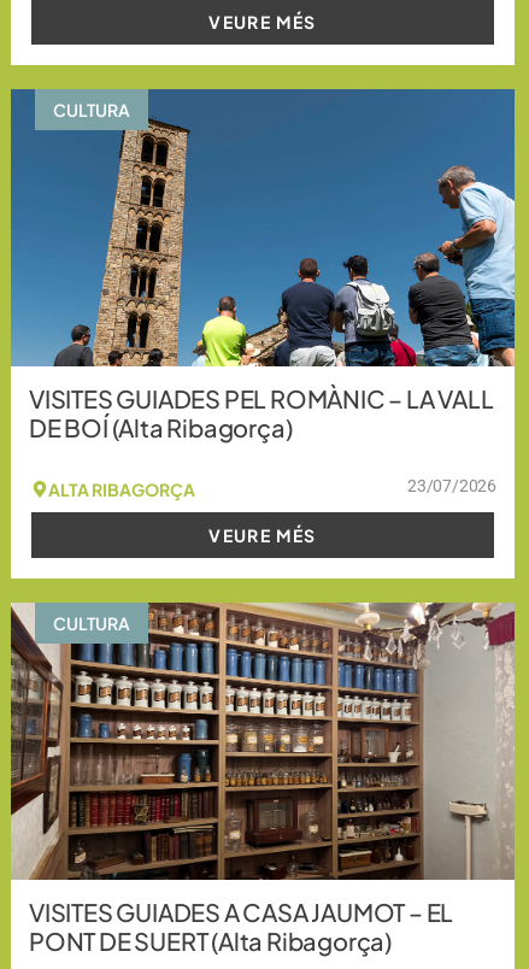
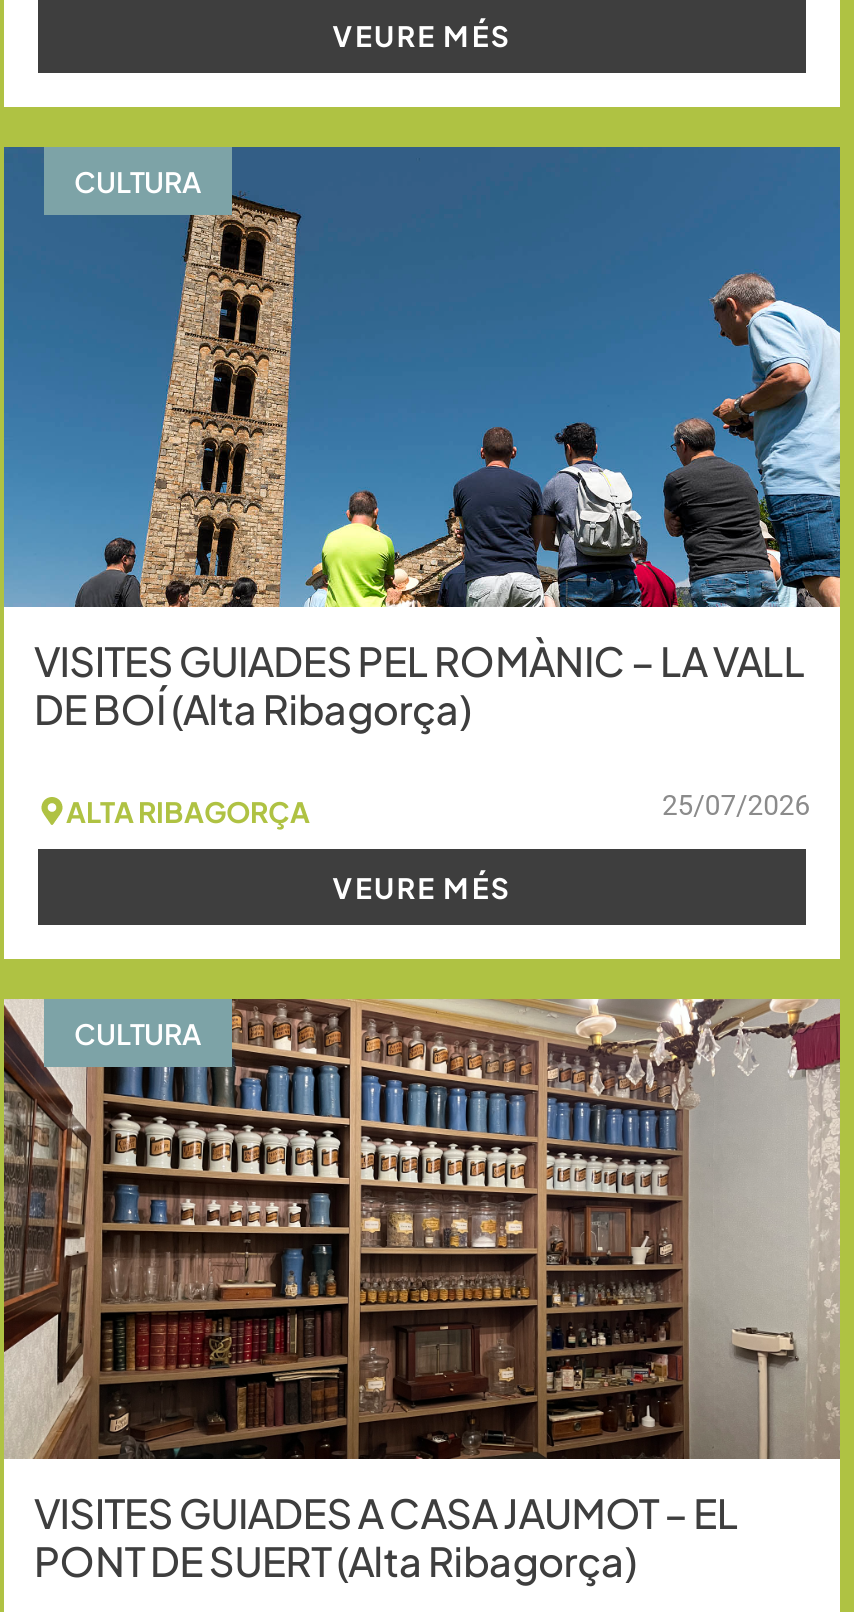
- 23/07/2026
+ 25/07/2026
